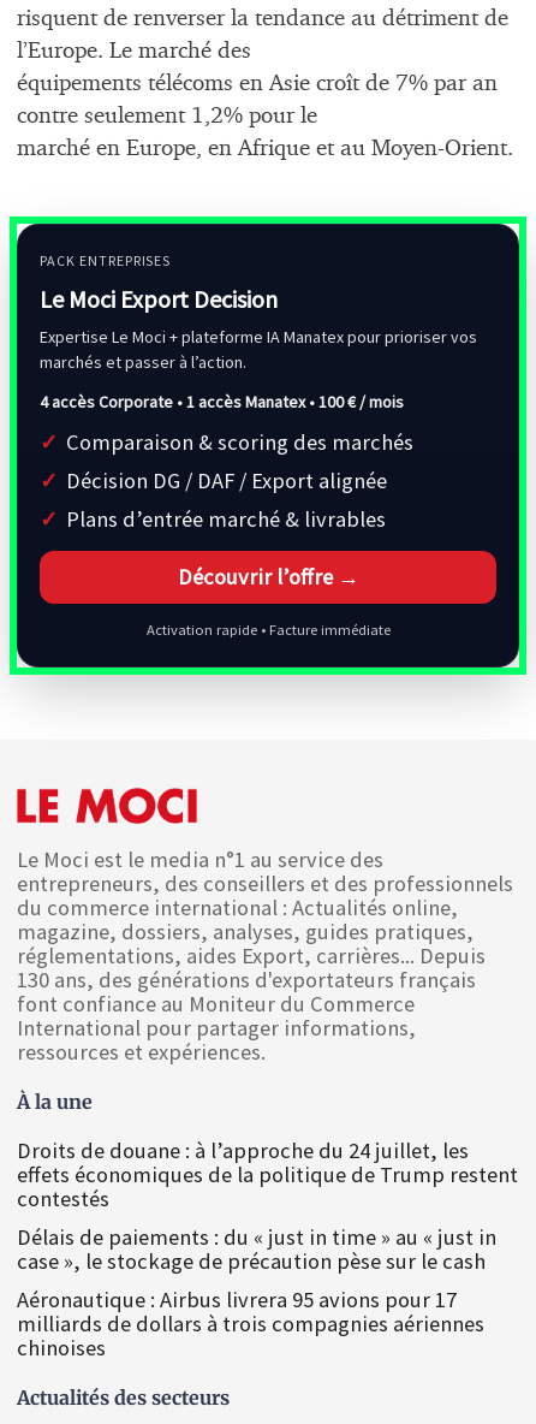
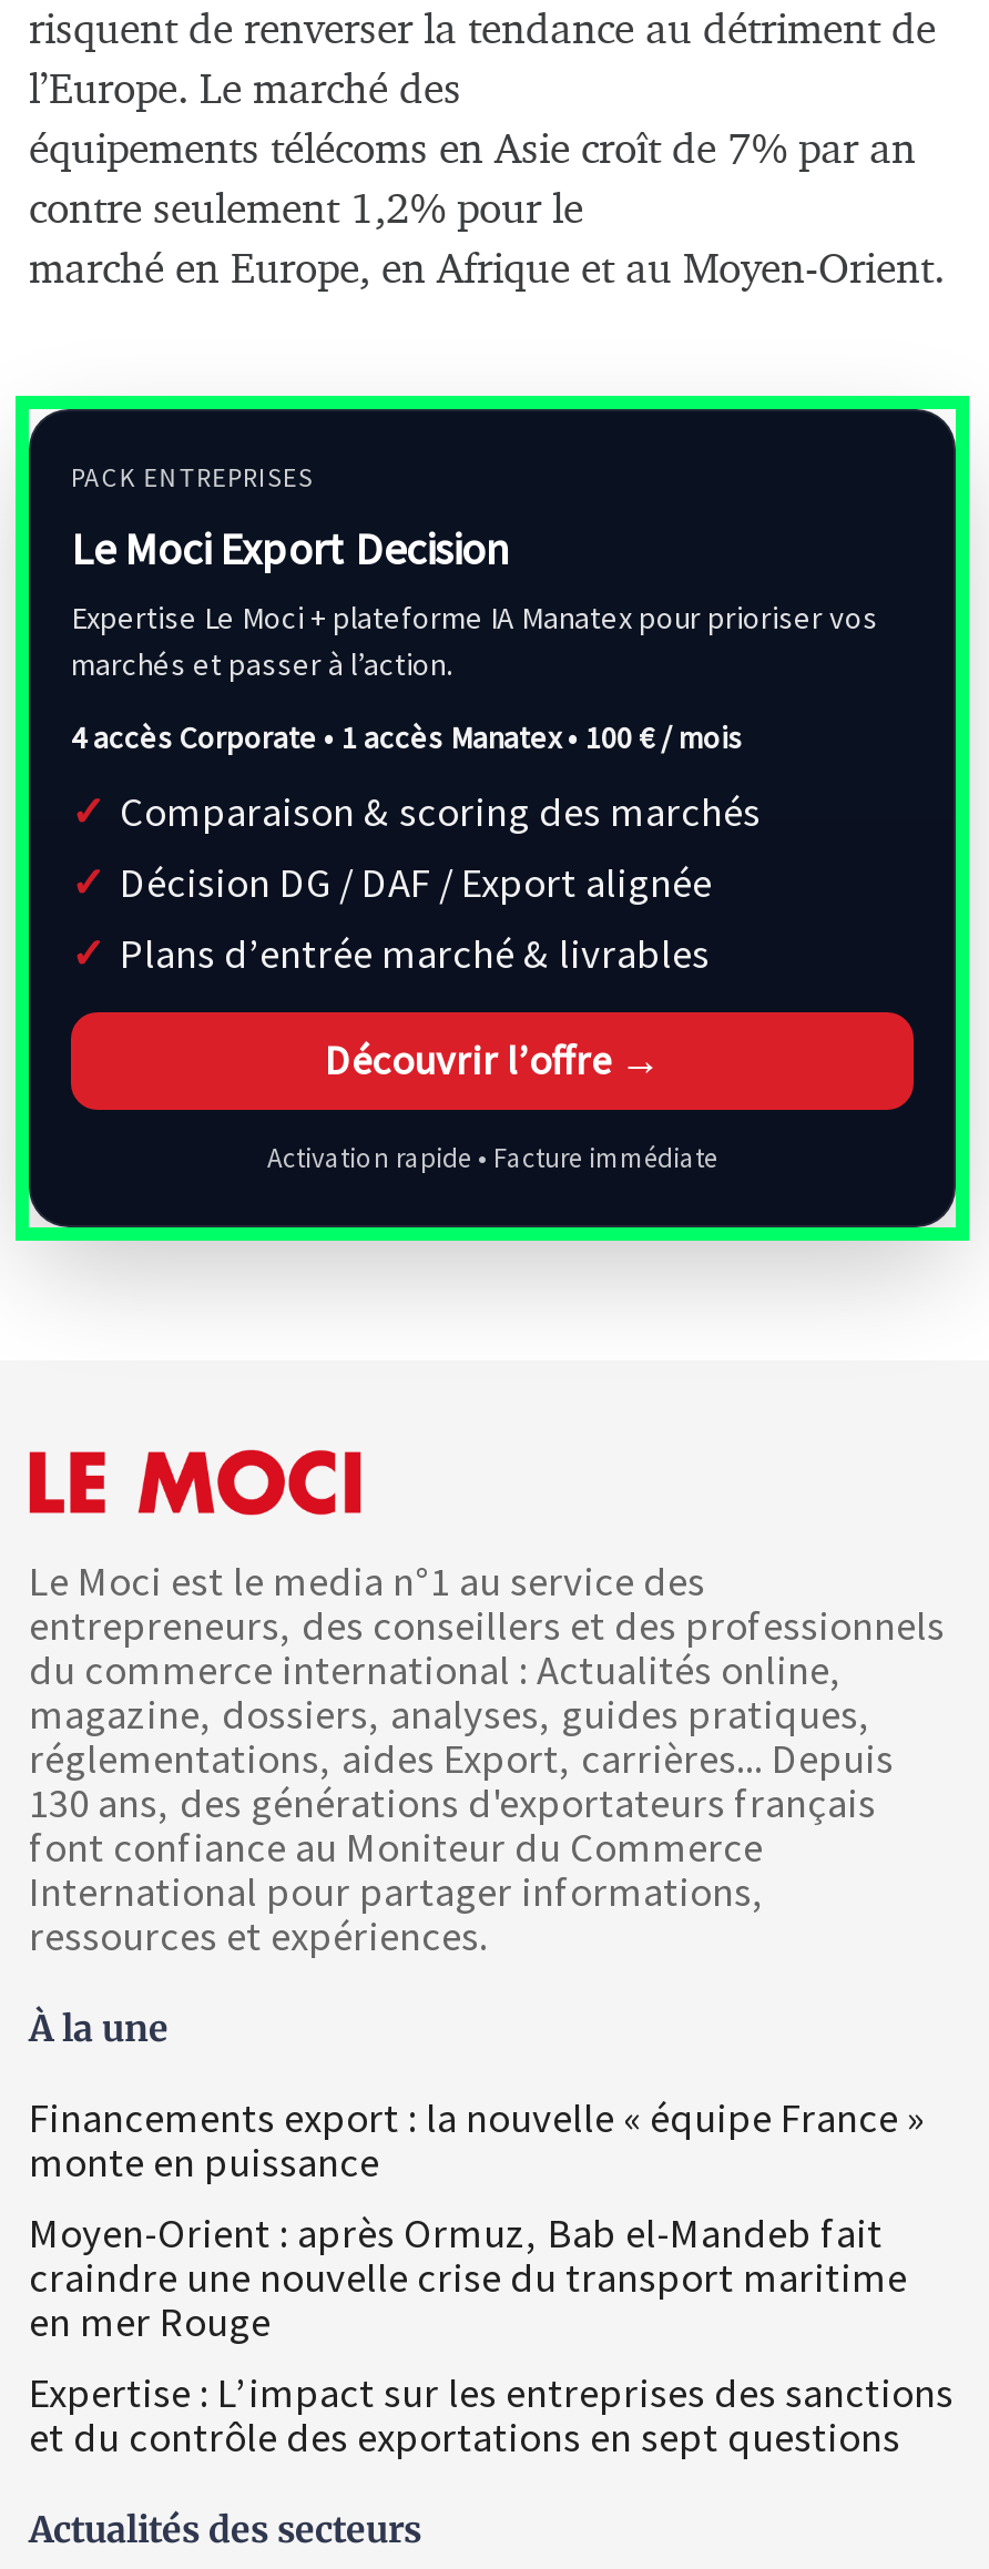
- Droits de douane : à l’approche du 24 juillet, les
- effets économiques de la politique de Trump restent
- contestés
- Délais de paiements : du « just in time » au « just in
- case », le stockage de précaution pèse sur le cash
- Aéronautique : Airbus livrera 95 avions pour 17
- milliards de dollars à trois compagnies aériennes
- chinoises
+ Financements export : la nouvelle « équipe France »
+ monte en puissance
+ Moyen-Orient : après Ormuz, Bab el-Mandeb fait
+ craindre une nouvelle crise du transport maritime
+ en mer Rouge
+ Expertise : L’impact sur les entreprises des sanctions
+ et du contrôle des exportations en sept questions
